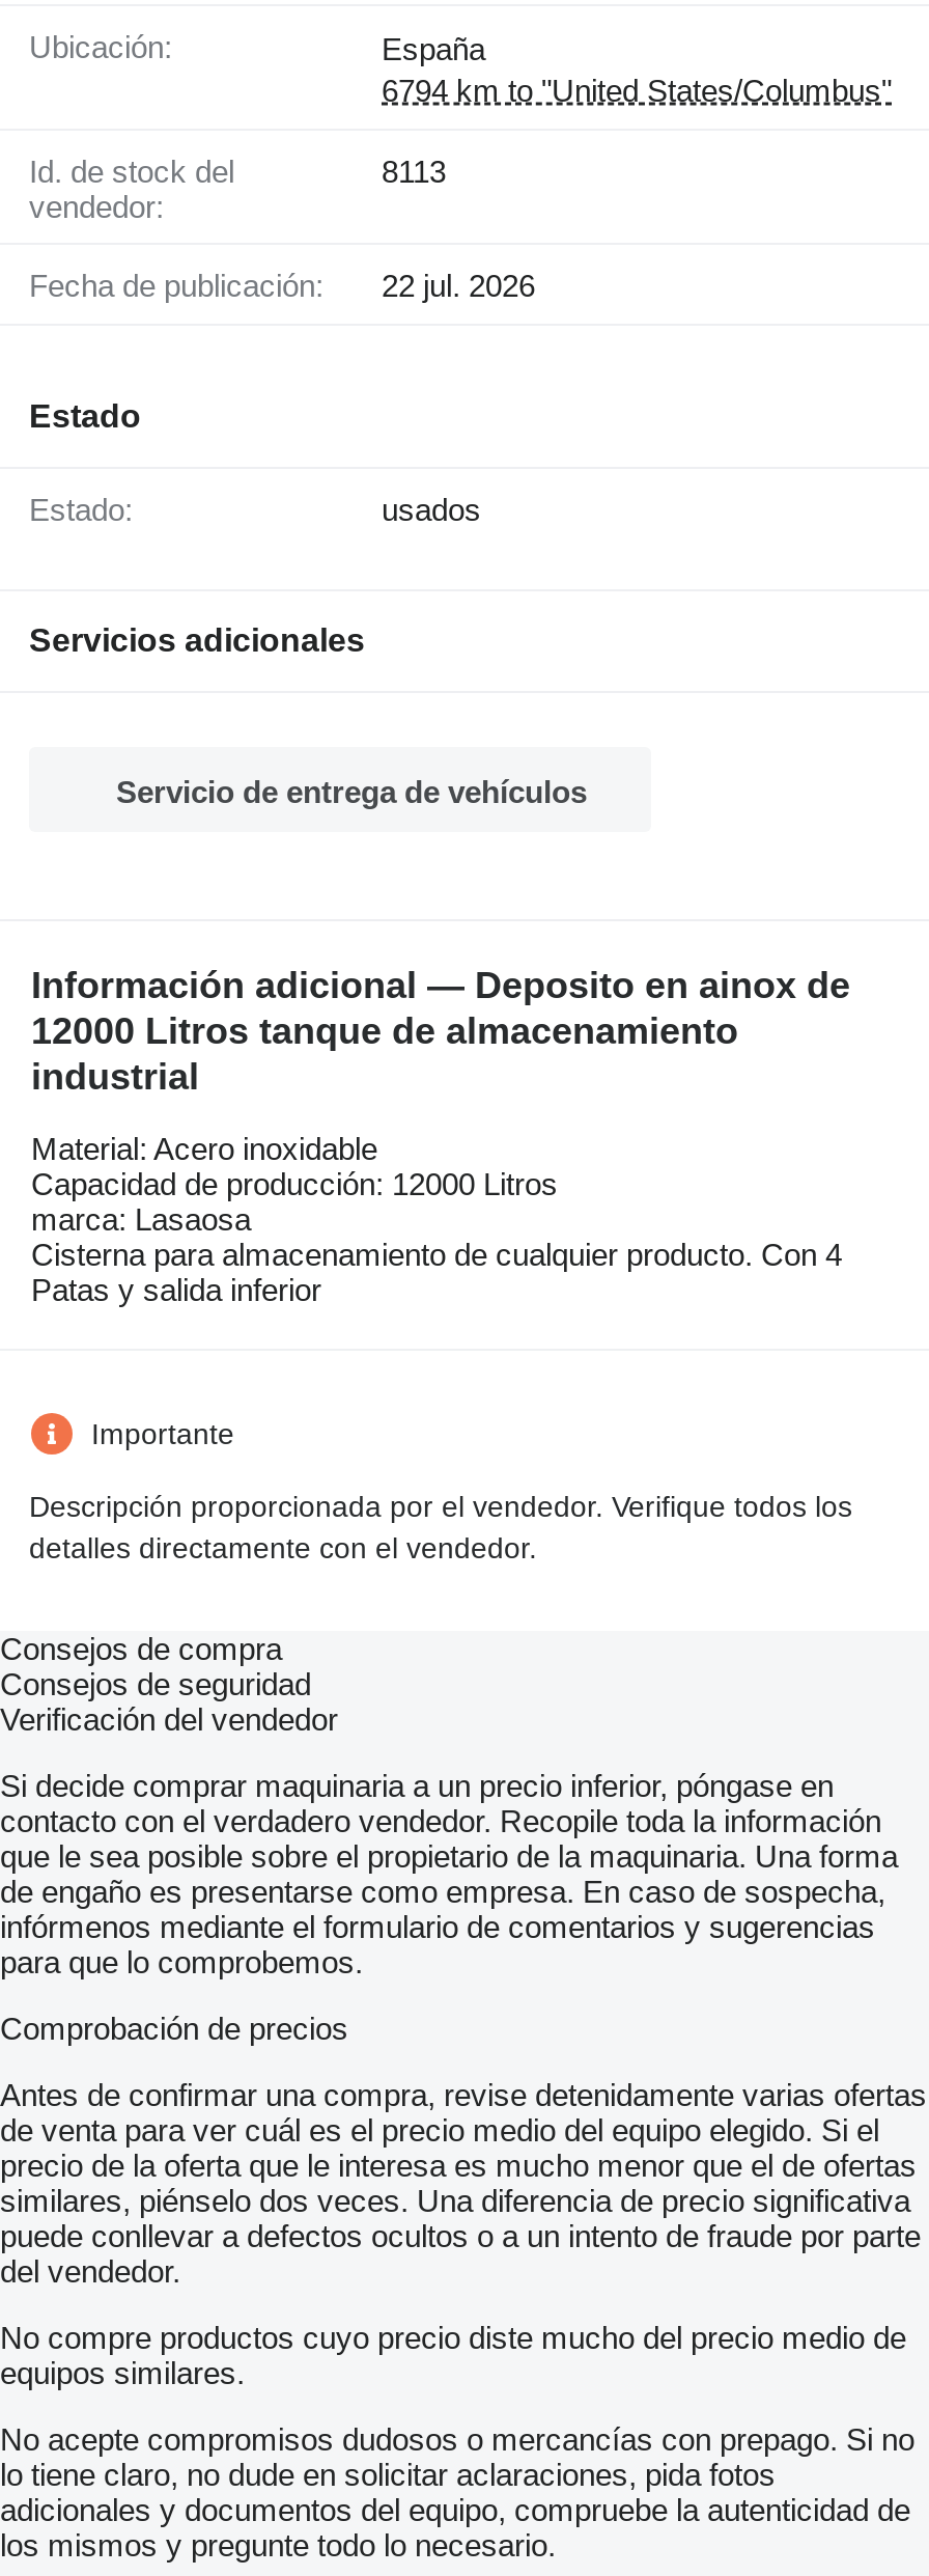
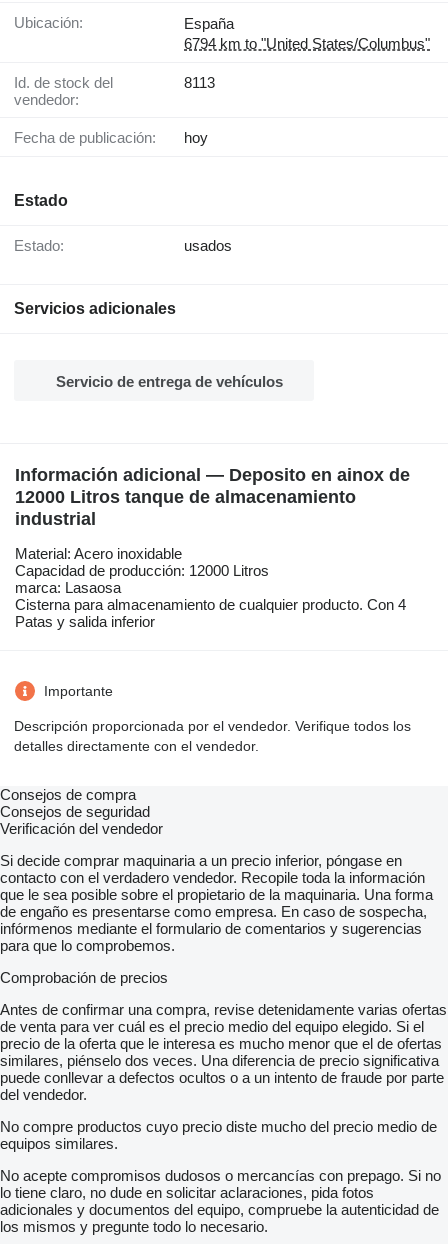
- 22 jul. 2026
+ hoy
